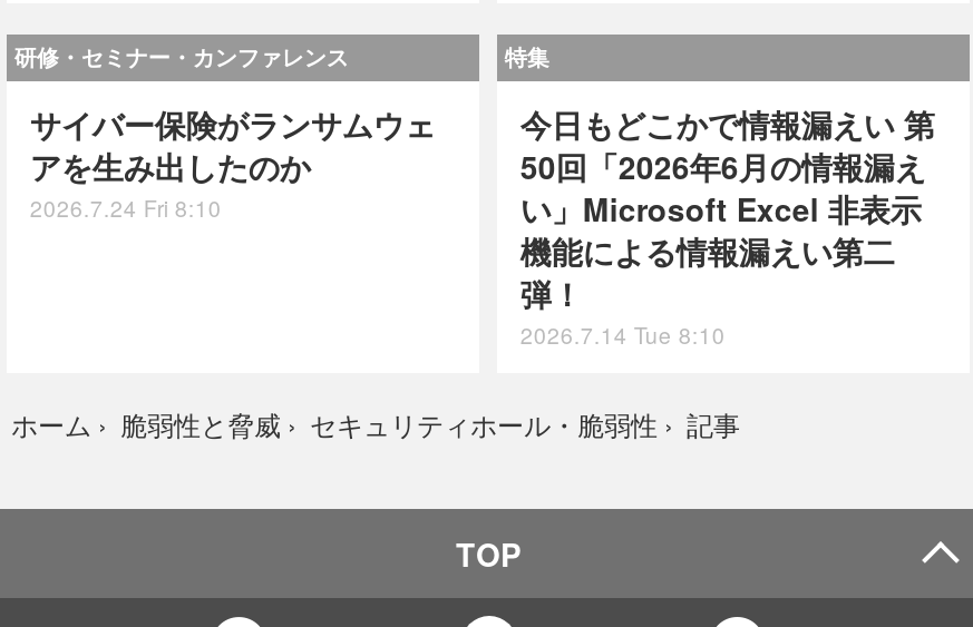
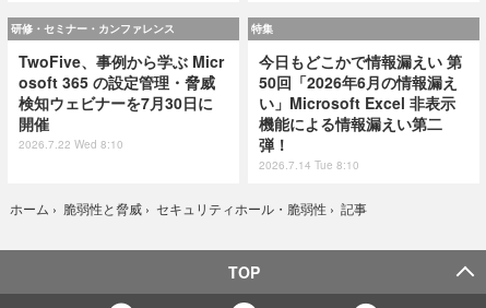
- サイバー保険がランサムウェ
- アを生み出したのか
- 2026.7.24 Fri 8:10
+ TwoFive、事例から学ぶ Micr
+ osoft 365 の設定管理・脅威
+ 検知ウェビナーを7月30日に
+ 開催
+ 2026.7.22 Wed 8:10
